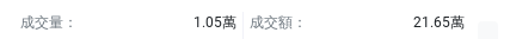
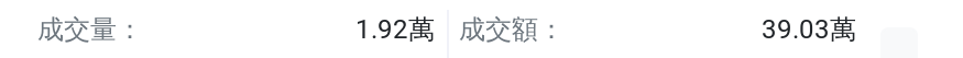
- 1.05萬 成交額：
+ 1.92萬 成交額：

- 21.65萬
+ 39.03萬
